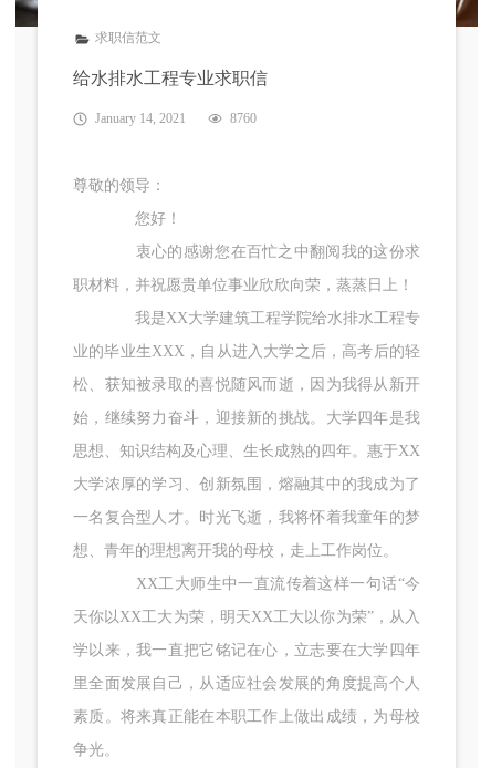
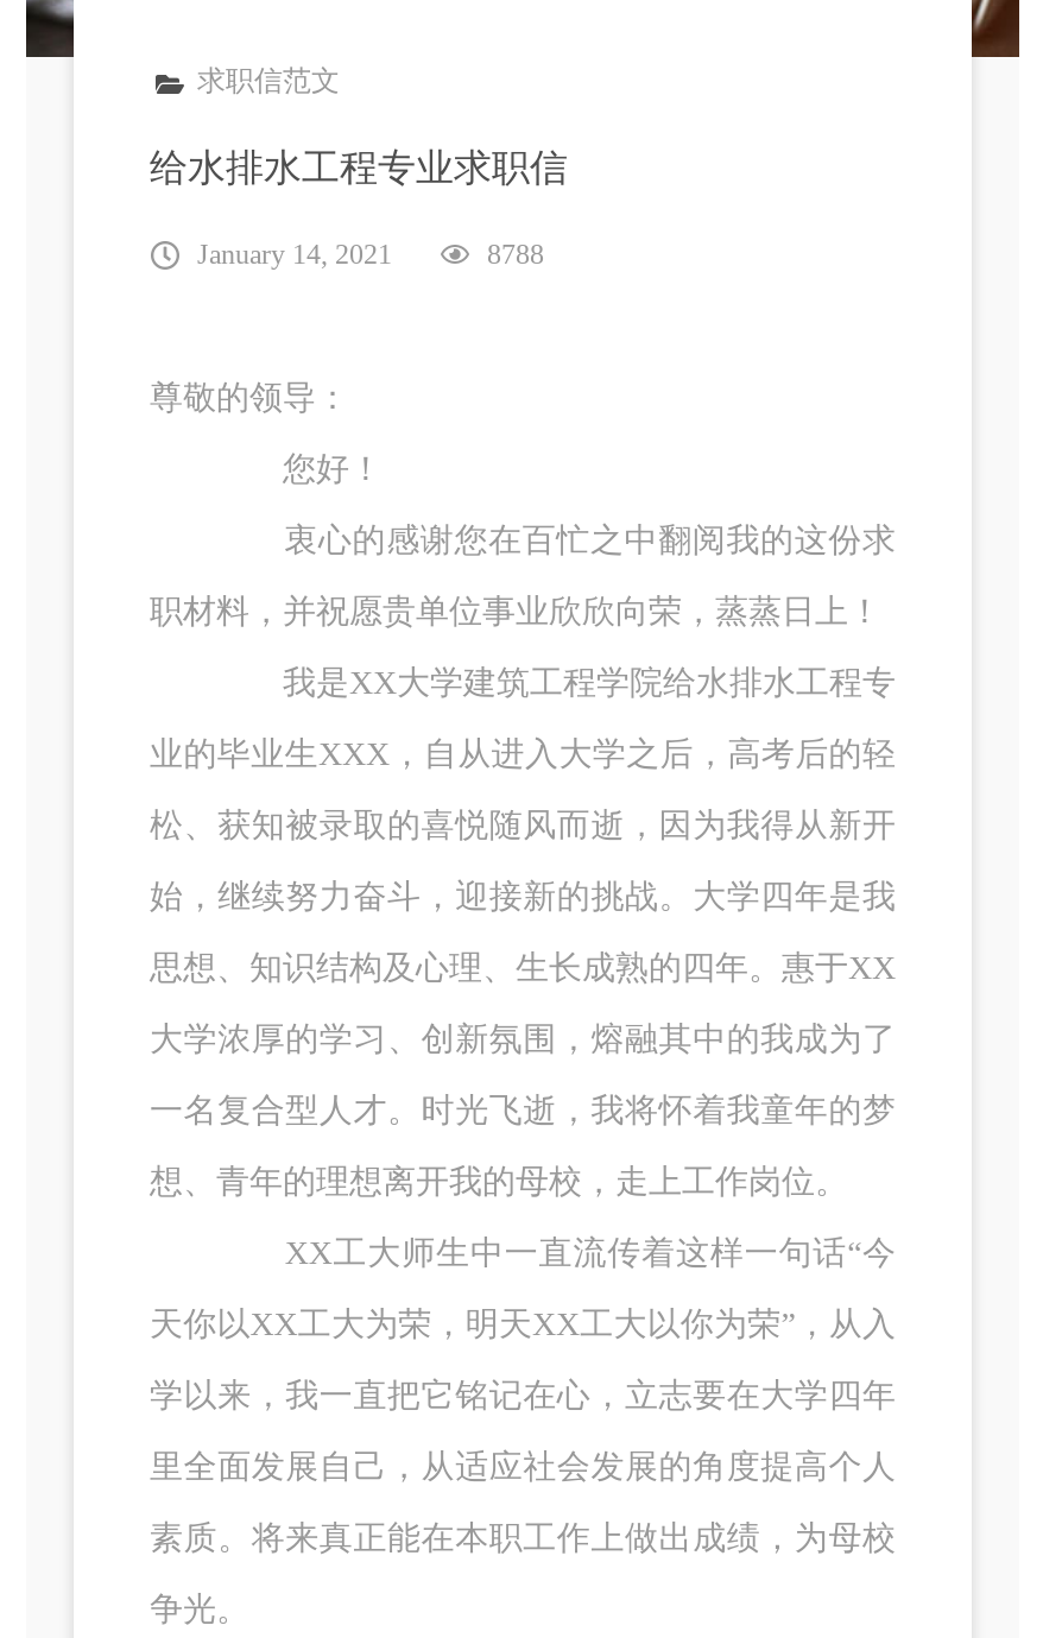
- 8760
+ 8788
